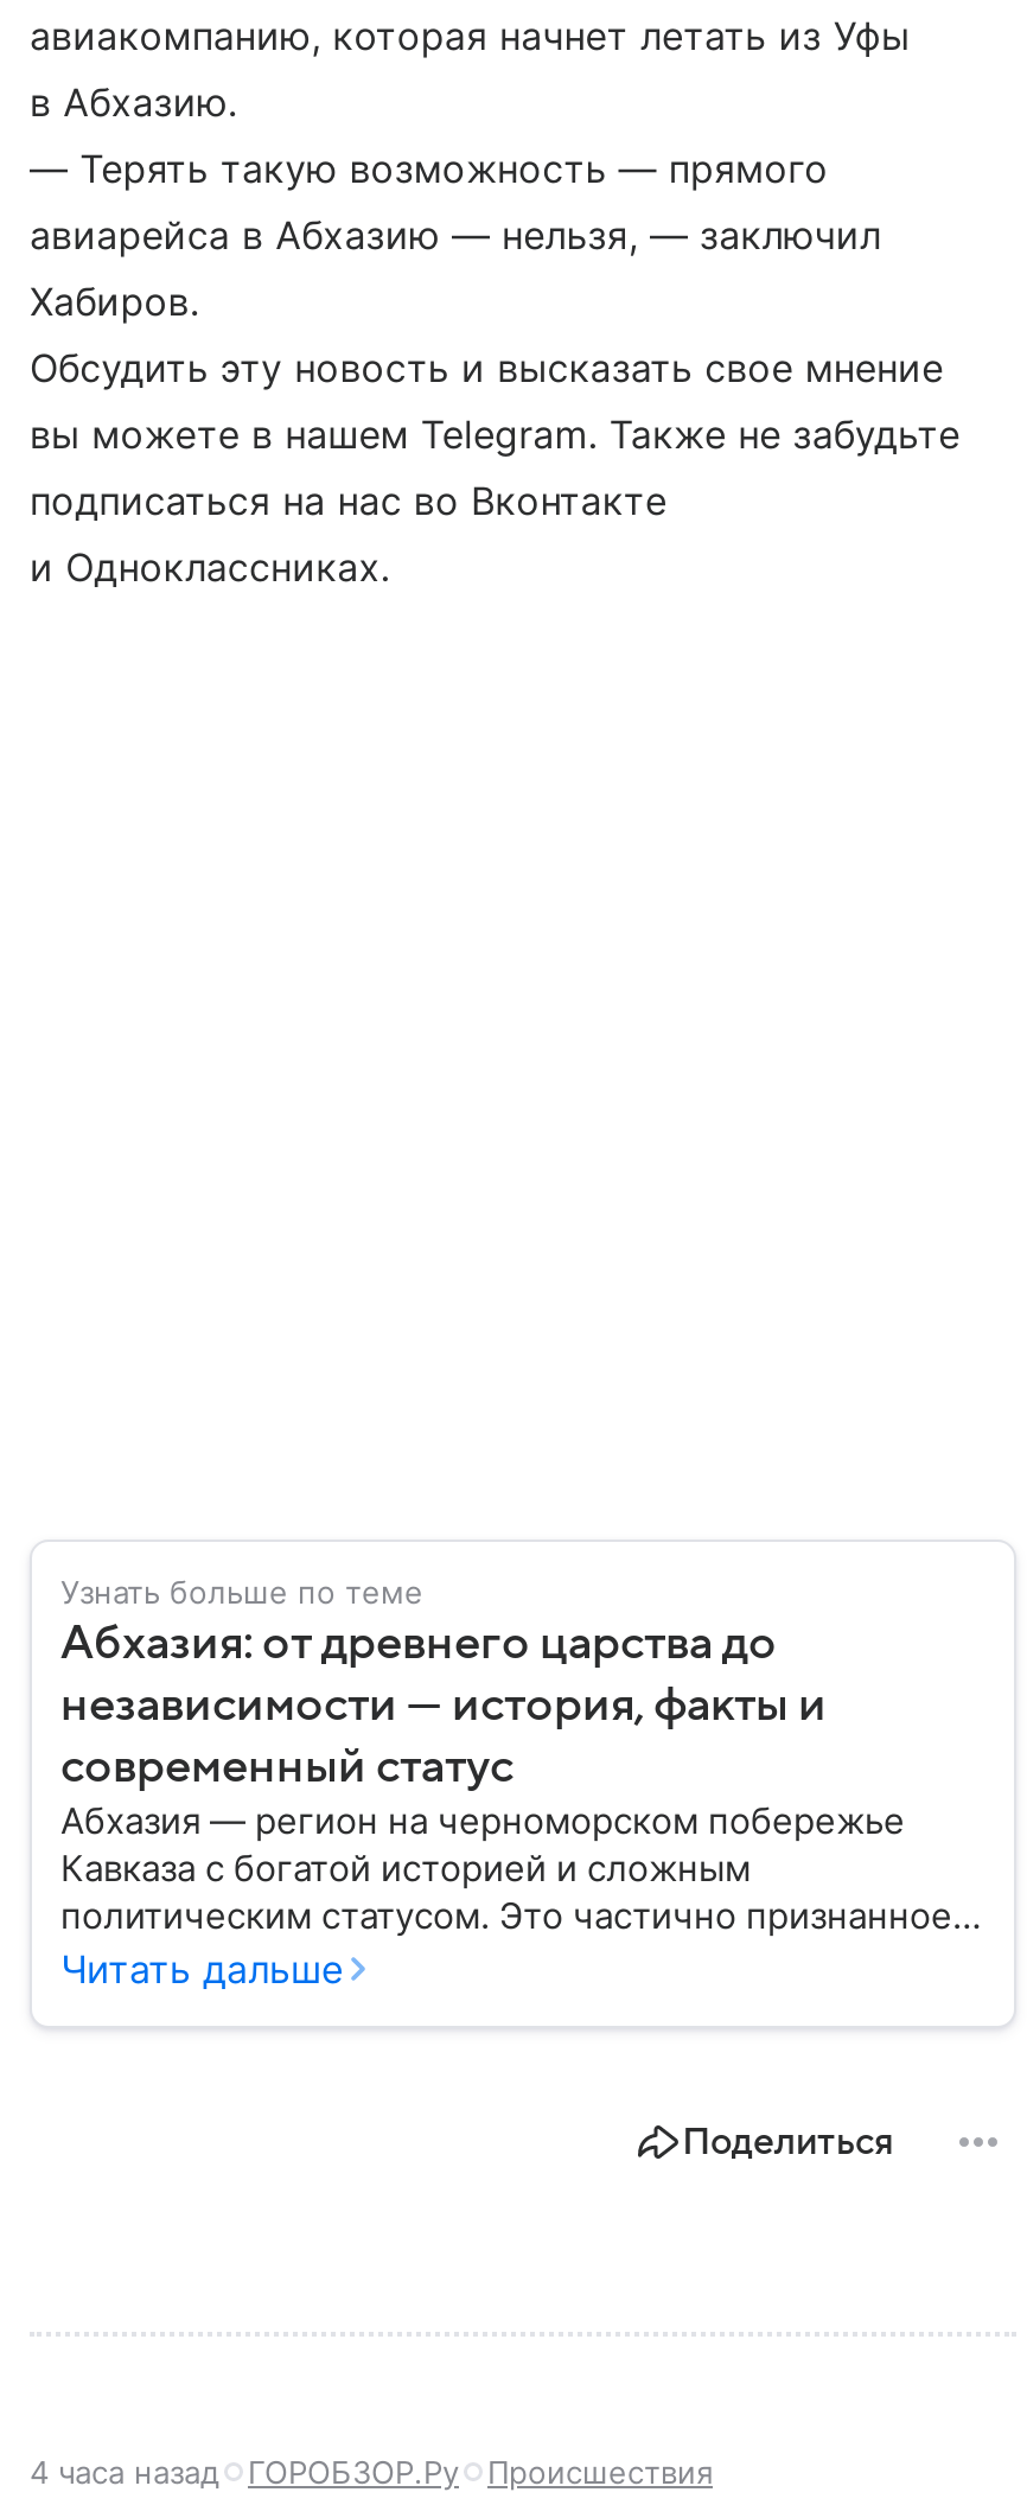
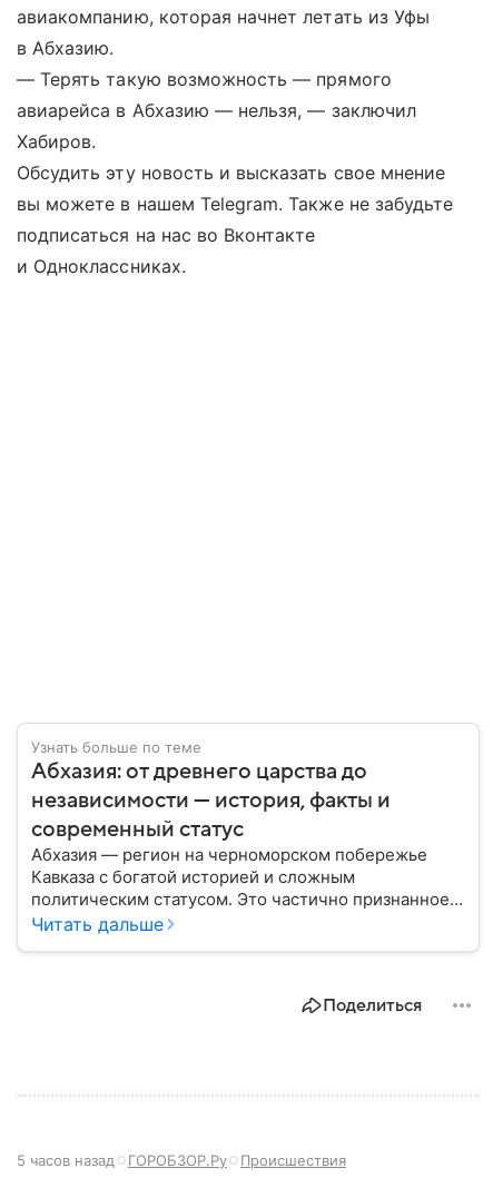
- 4 часа назад ГОРОБЗОР.Ру Происшествия
+ 5 часов назад ГОРОБЗОР.Ру Происшествия
